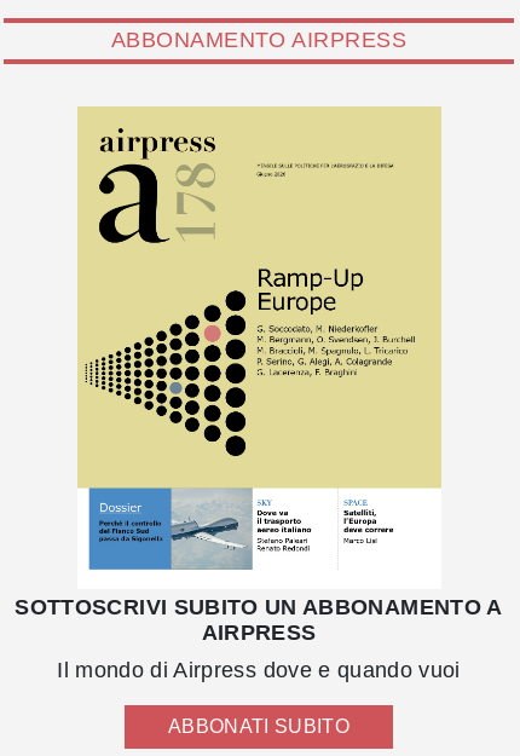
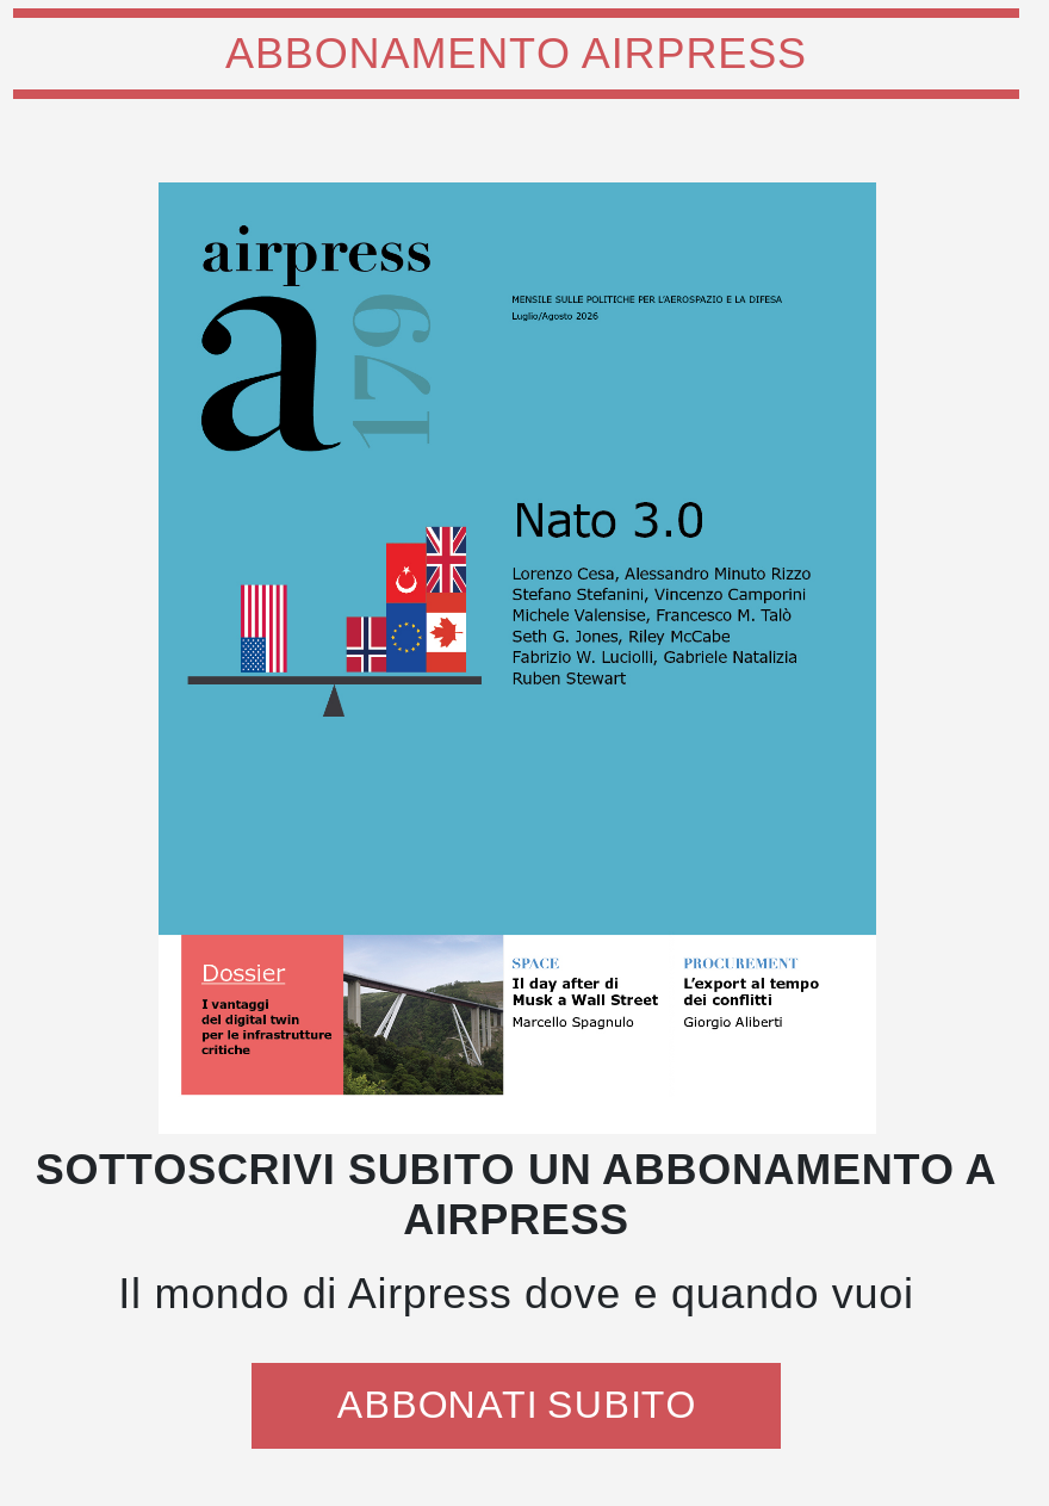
- [image]
+ [image]
